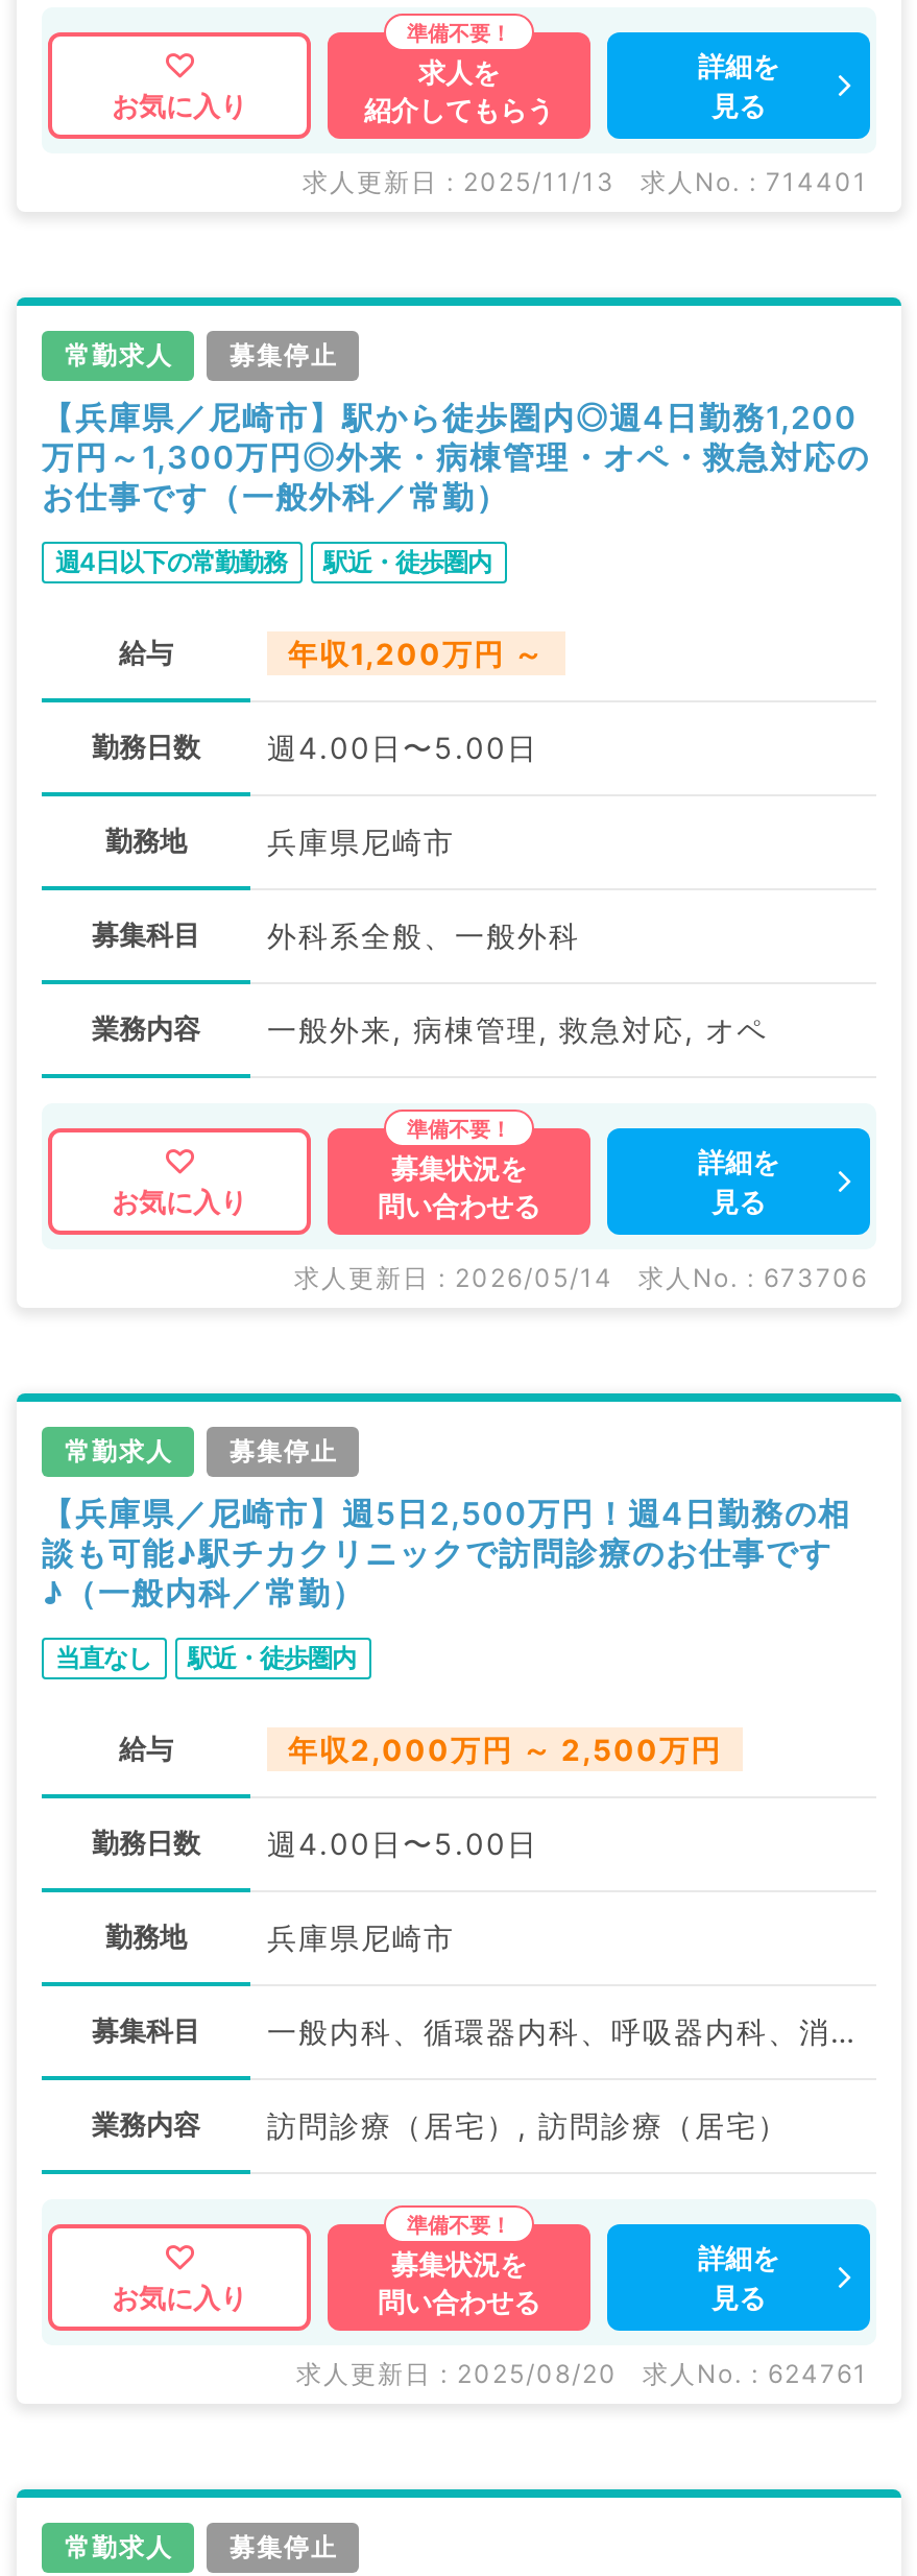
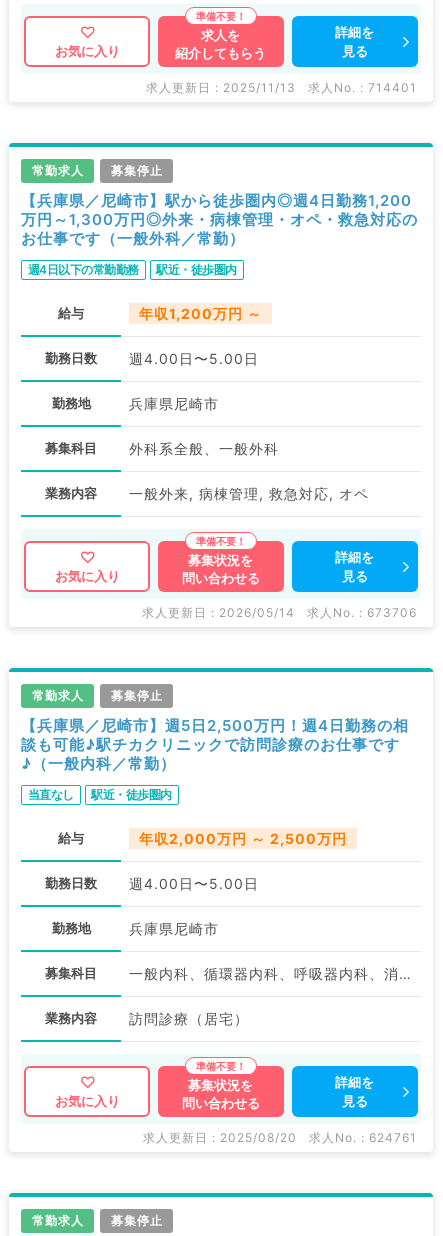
- 訪問診療（居宅）, 訪問診療（居宅）
+ 訪問診療（居宅）
